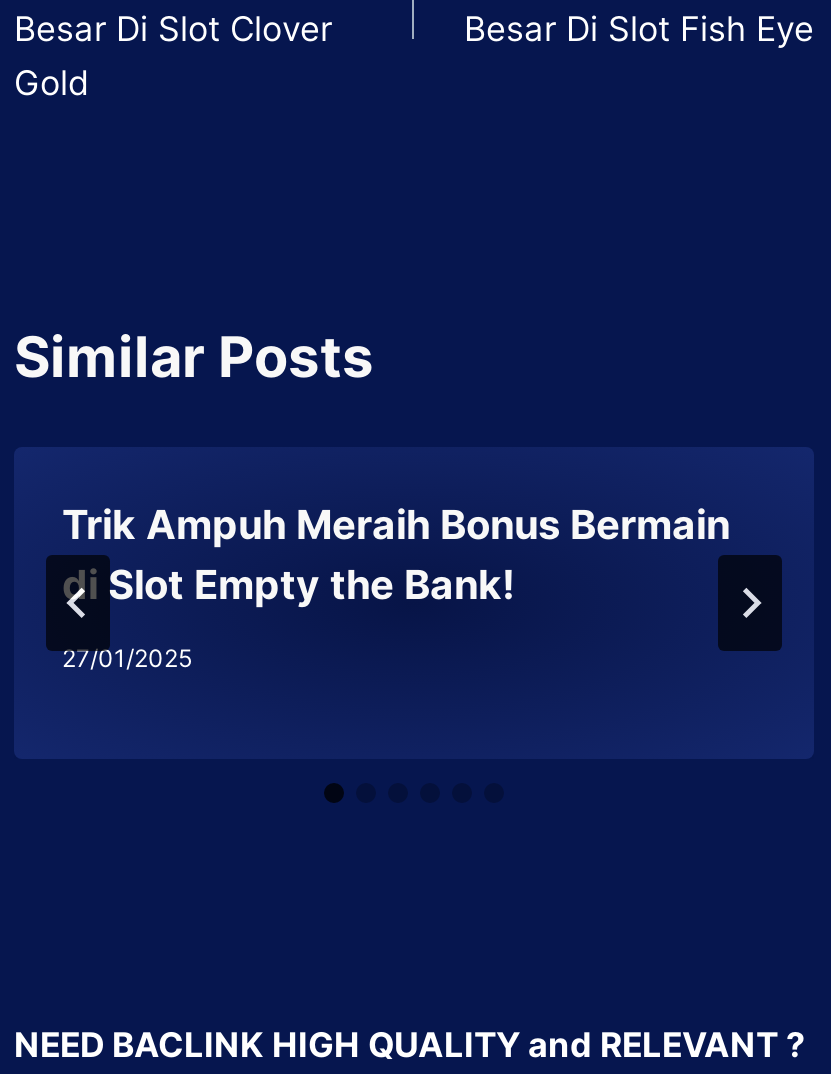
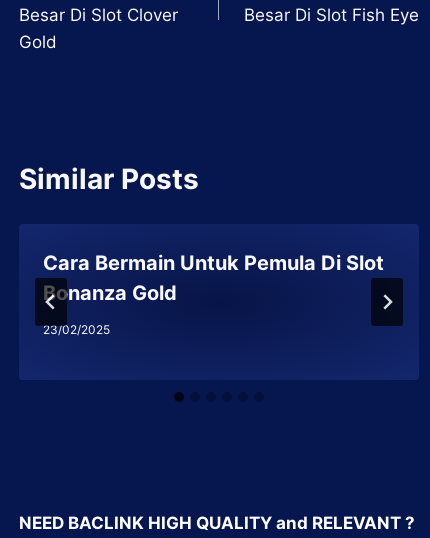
- Trik Ampuh Meraih Bonus Bermain
- di Slot Empty the Bank!
+ Cara Bermain Untuk Pemula Di Slot
+ Bonanza Gold

- 27/01/2025
+ 23/02/2025
